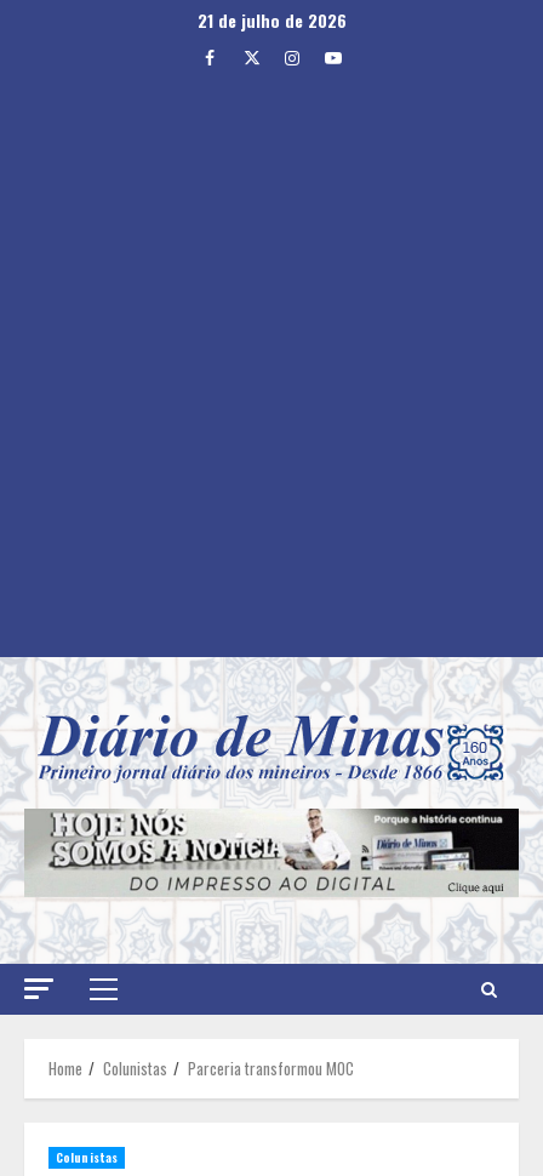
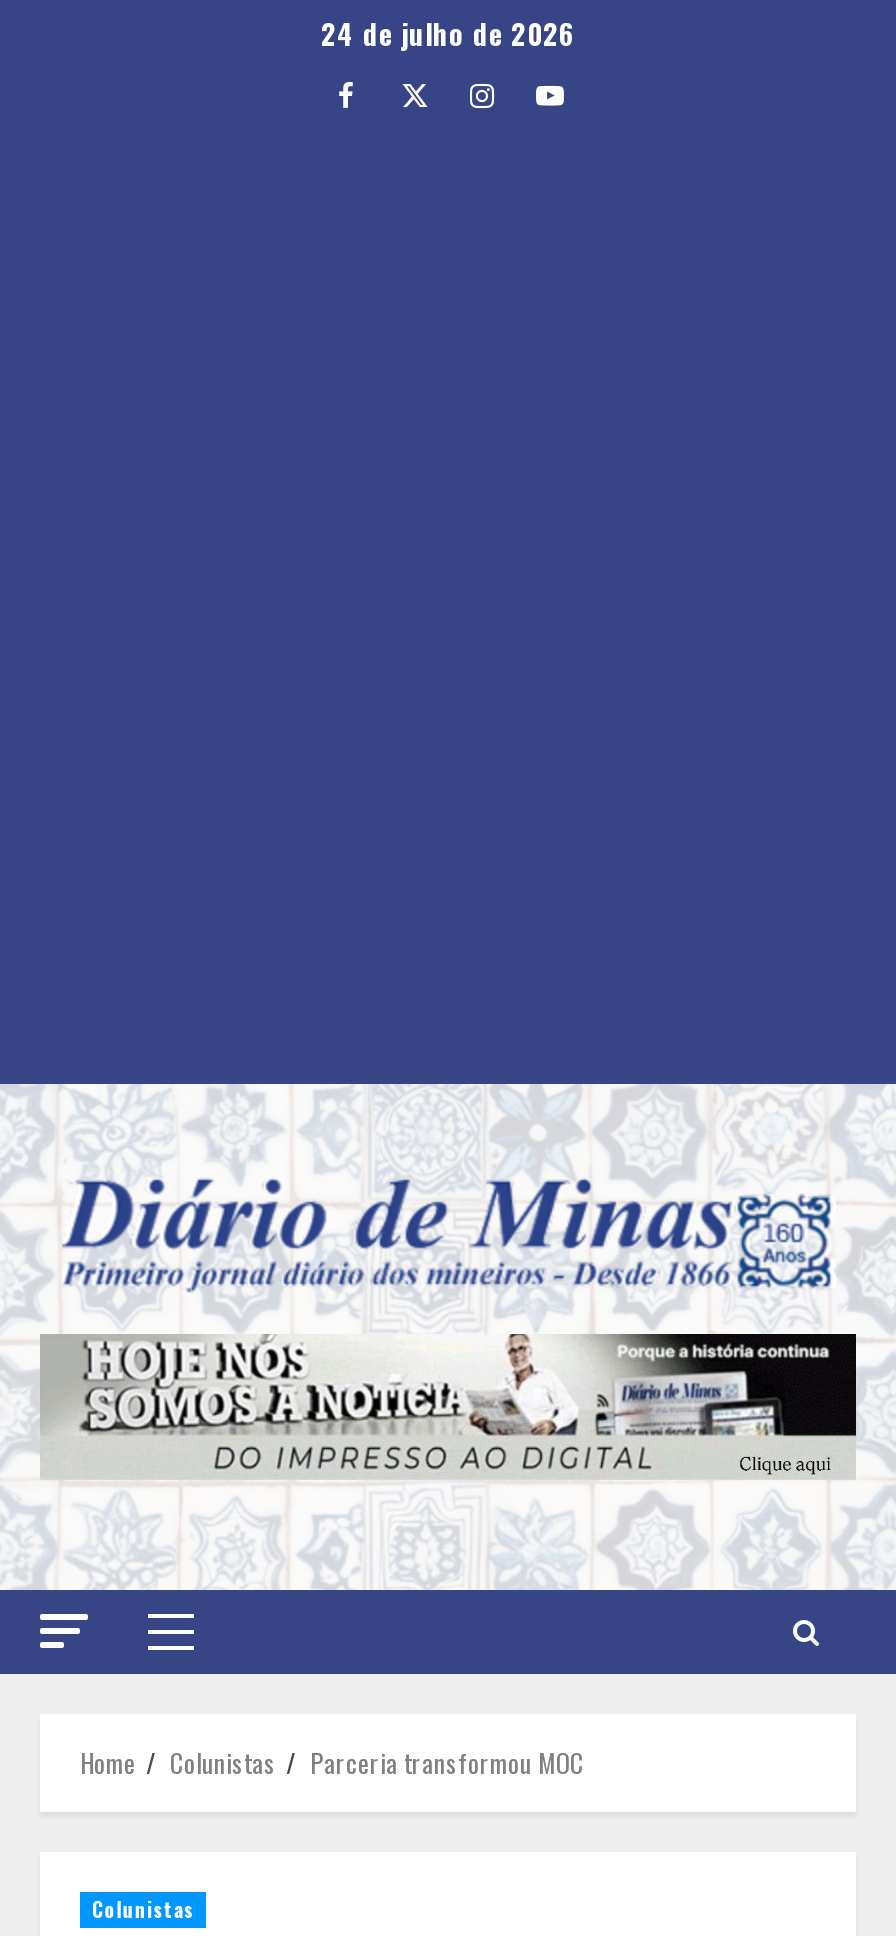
- 21 de julho de 2026
+ 24 de julho de 2026
